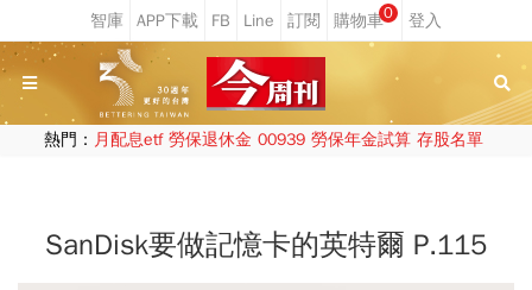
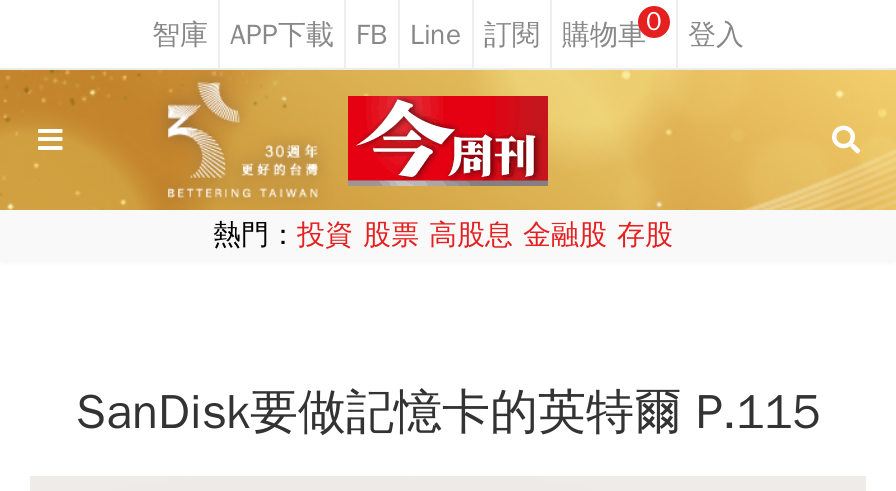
- 熱門：月配息etf 勞保退休金 00939 勞保年金試算 存股名單
+ 熱門：投資 股票 高股息 金融股 存股
